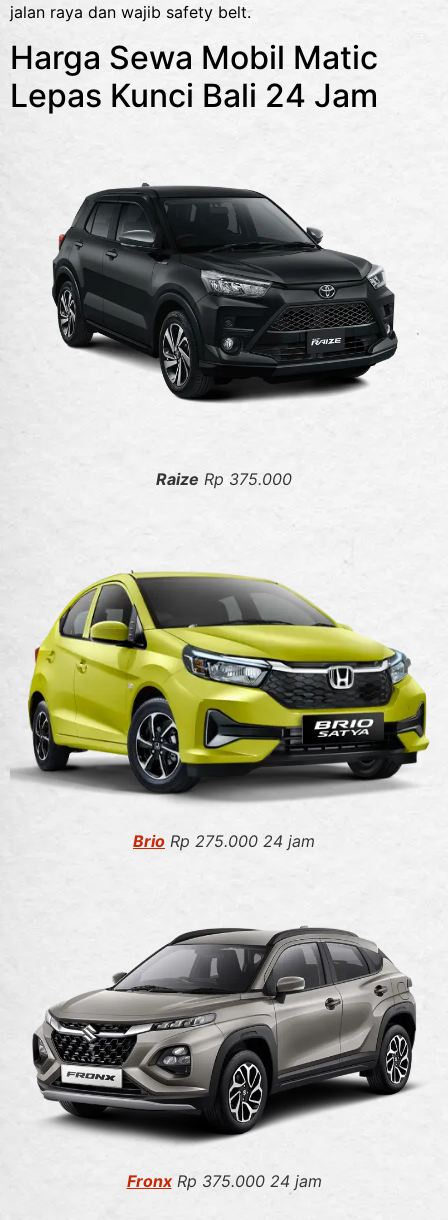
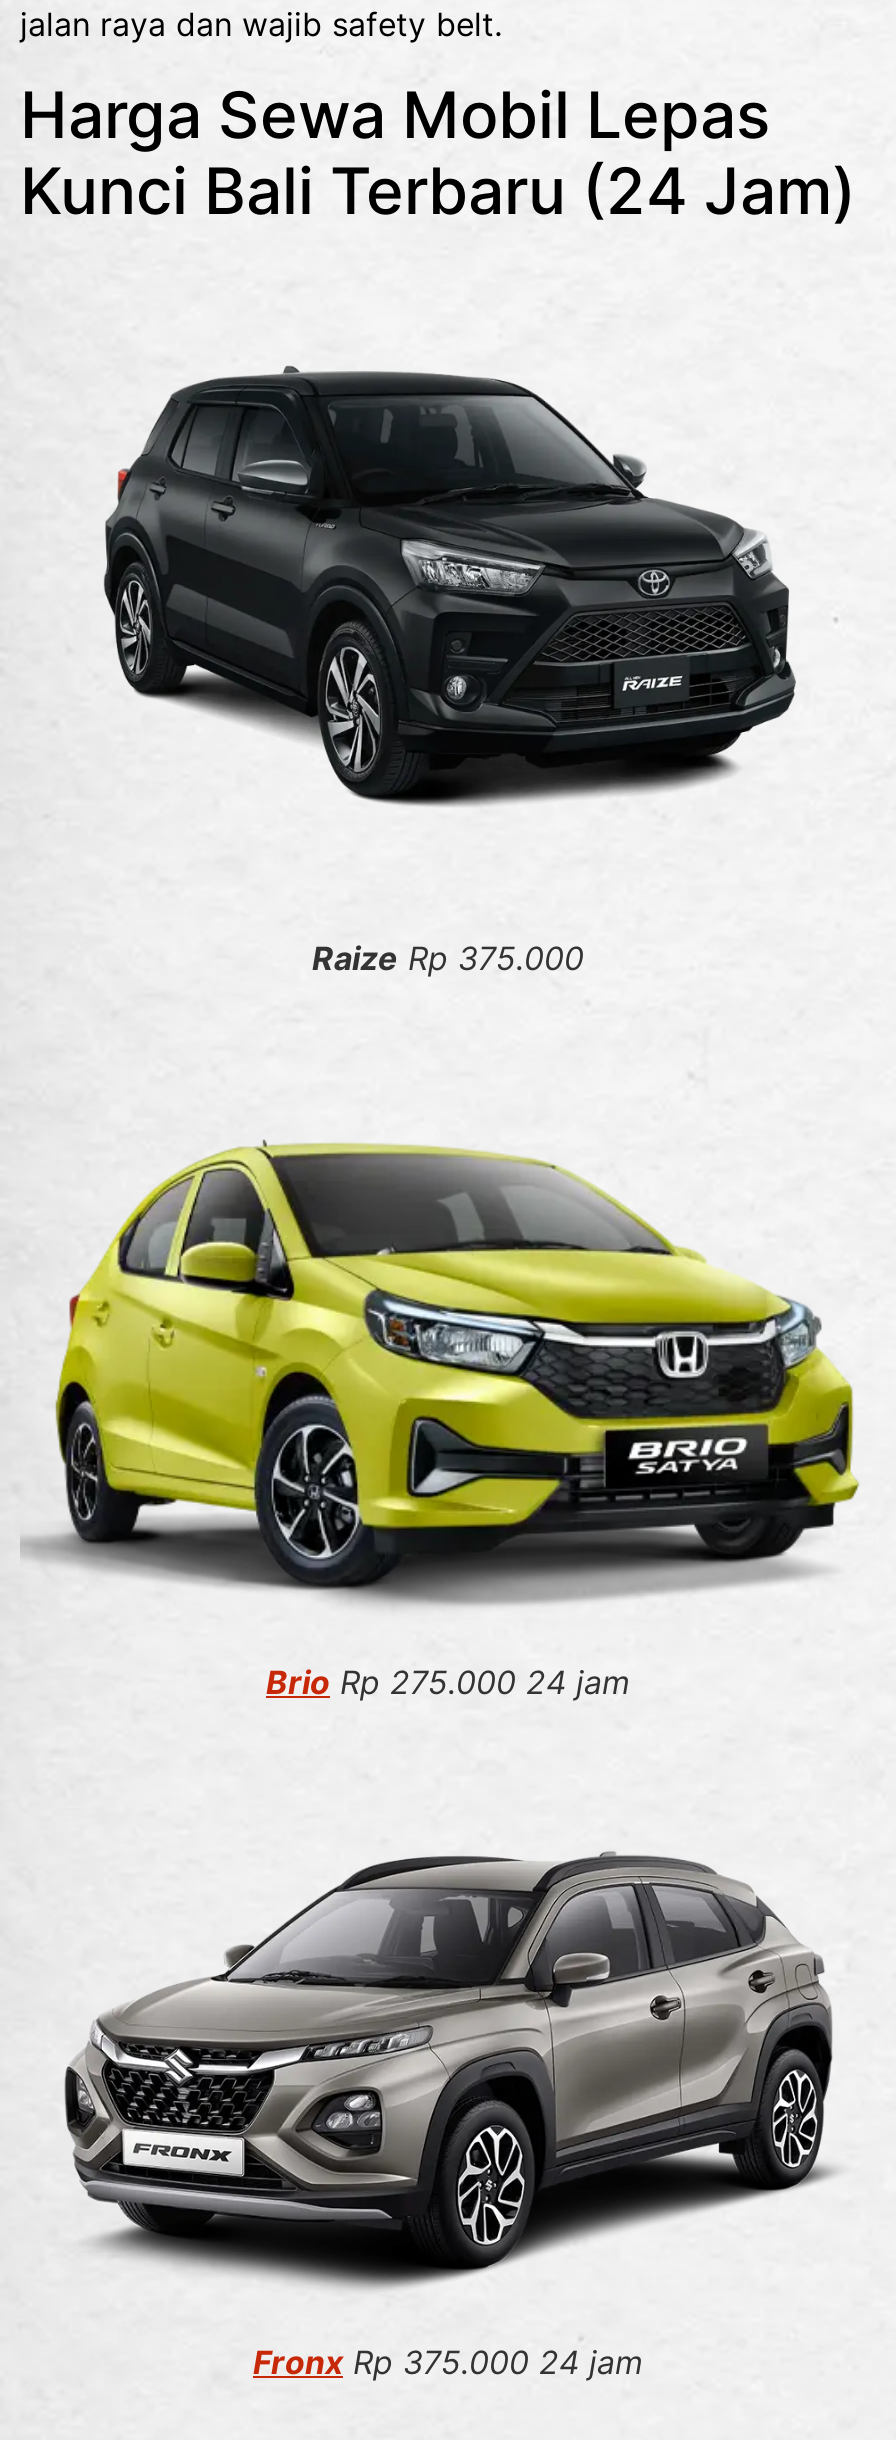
- Harga Sewa Mobil Matic
- Lepas Kunci Bali 24 Jam
+ Harga Sewa Mobil Lepas
+ Kunci Bali Terbaru (24 Jam)
